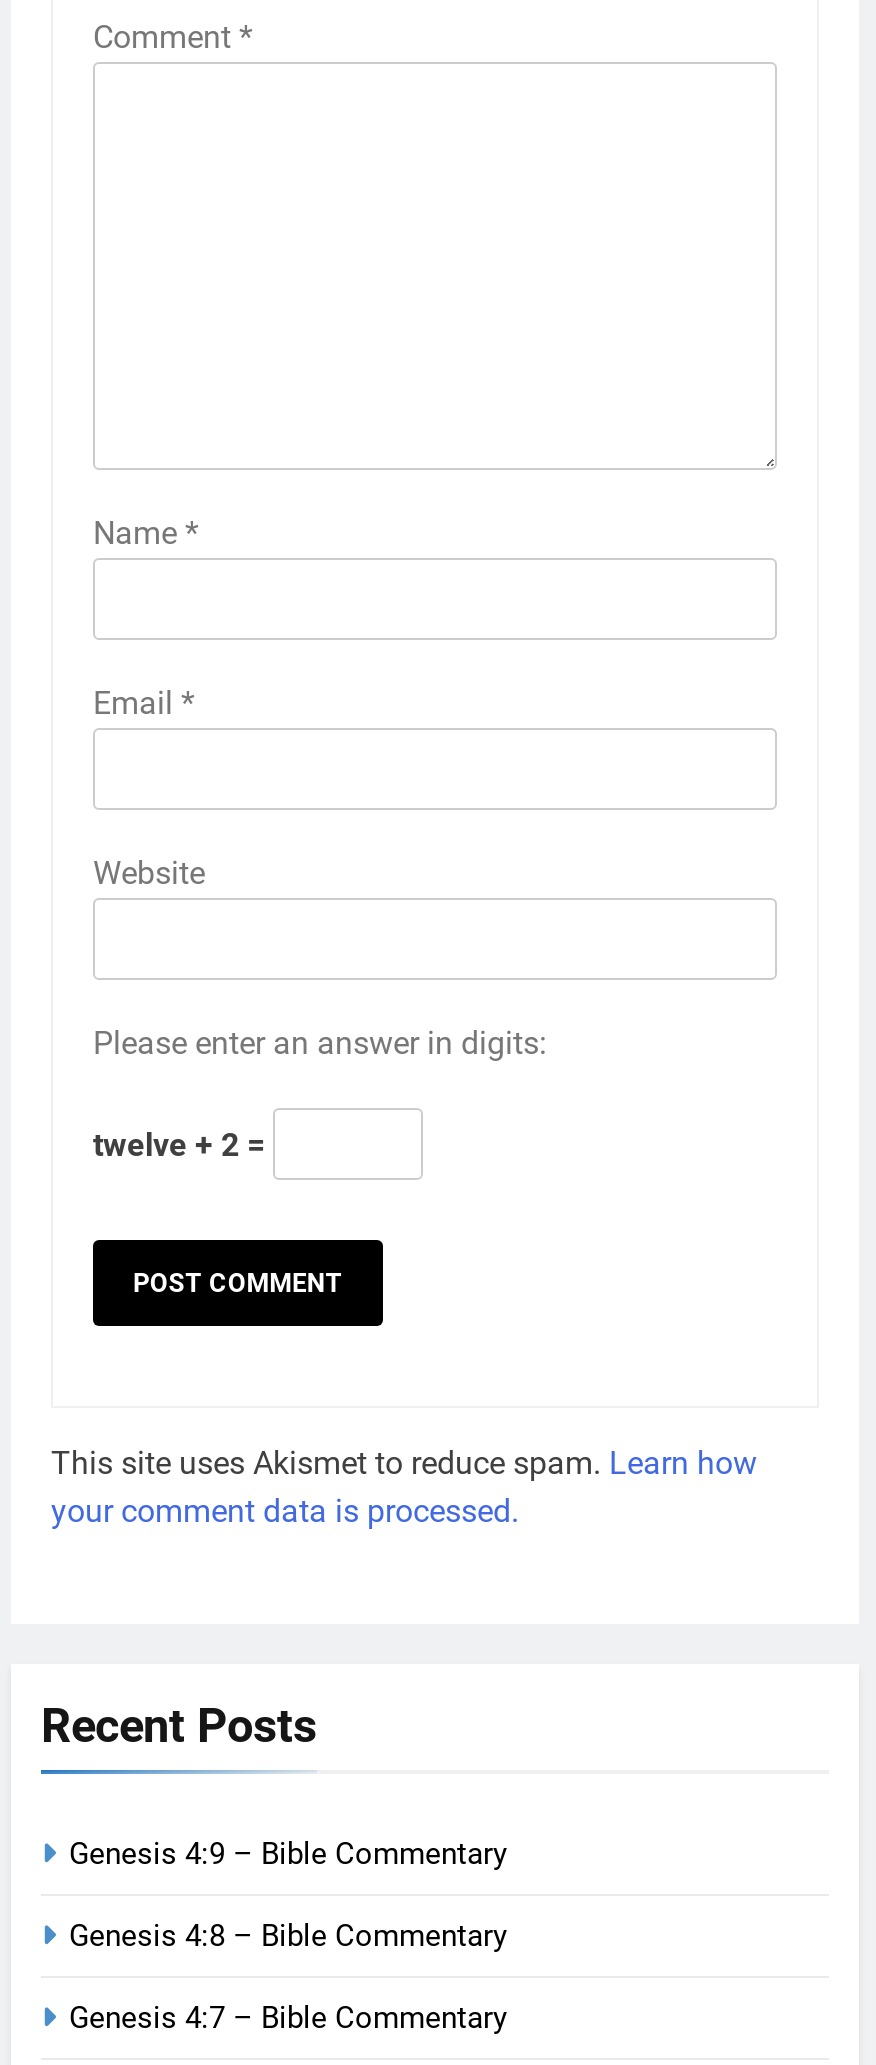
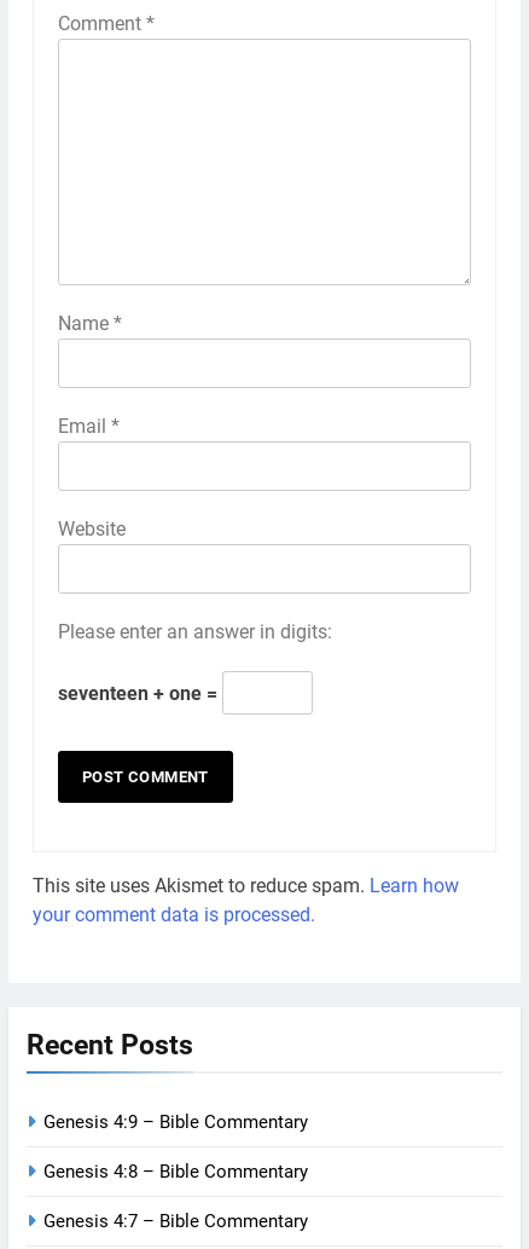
- twelve + 2 =
+ seventeen + one =
